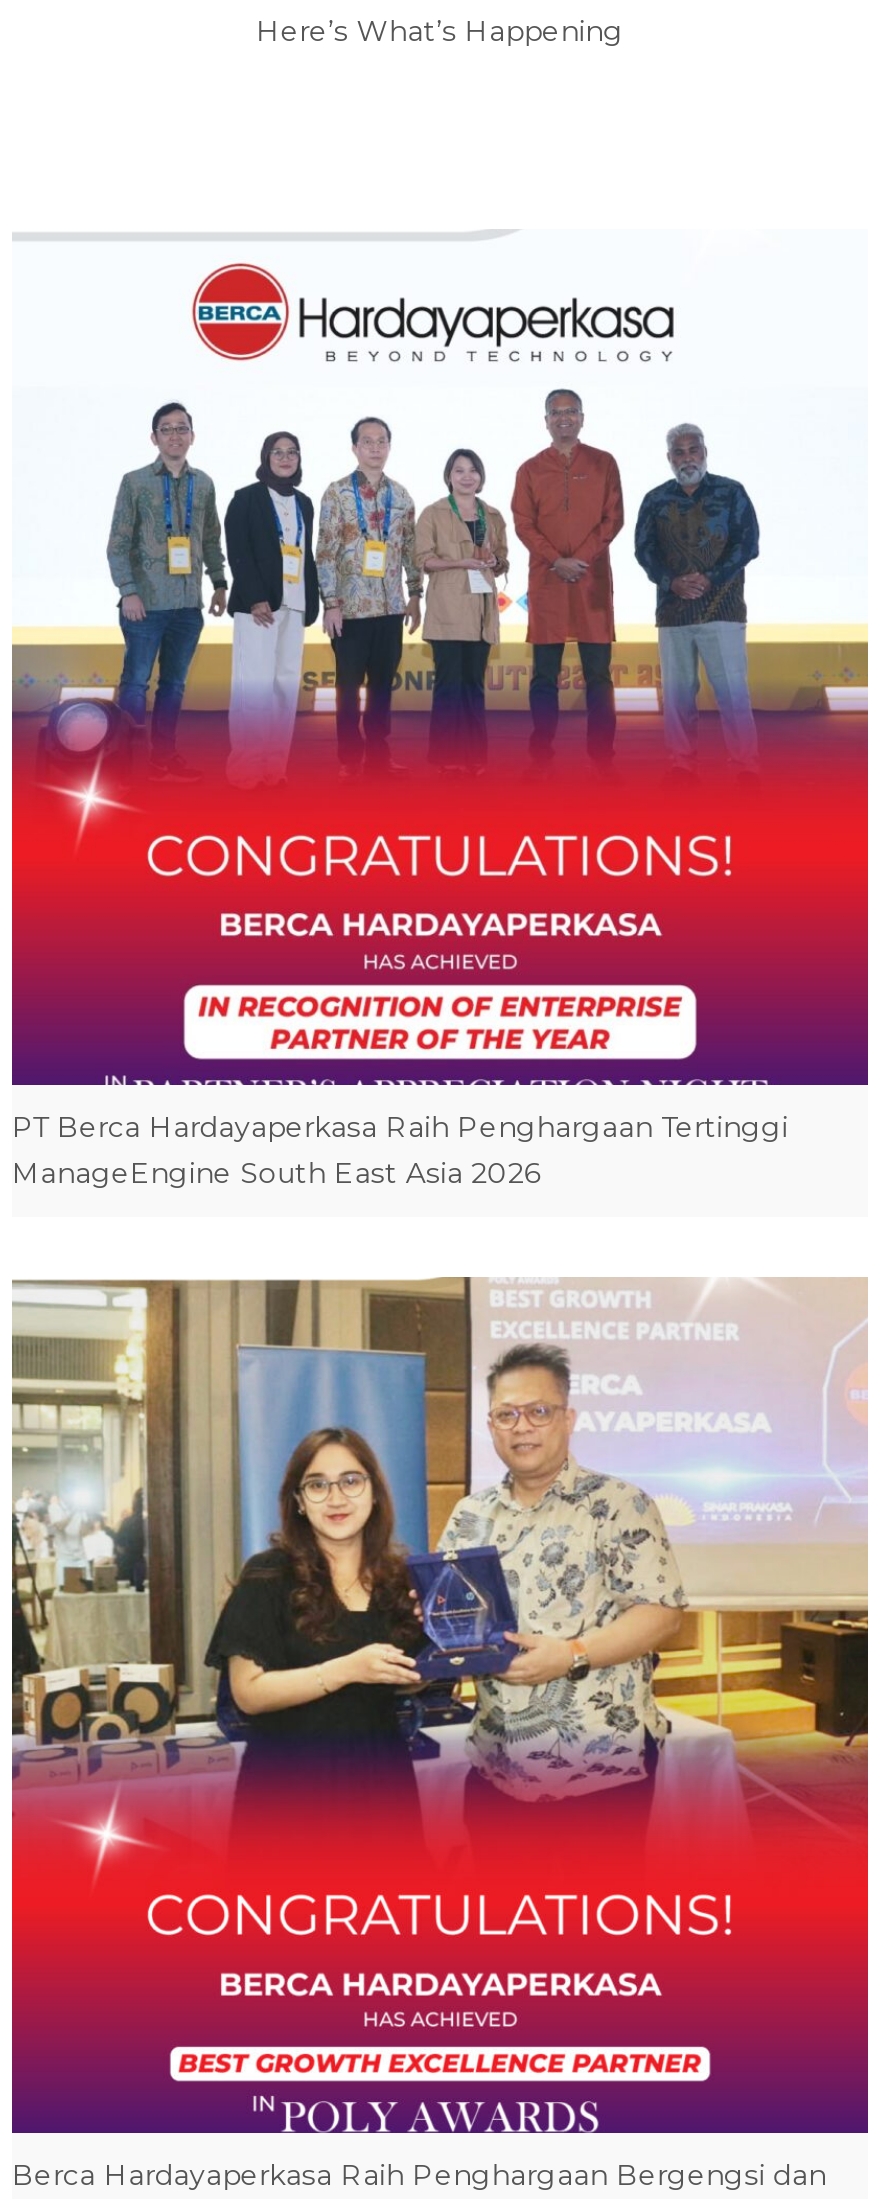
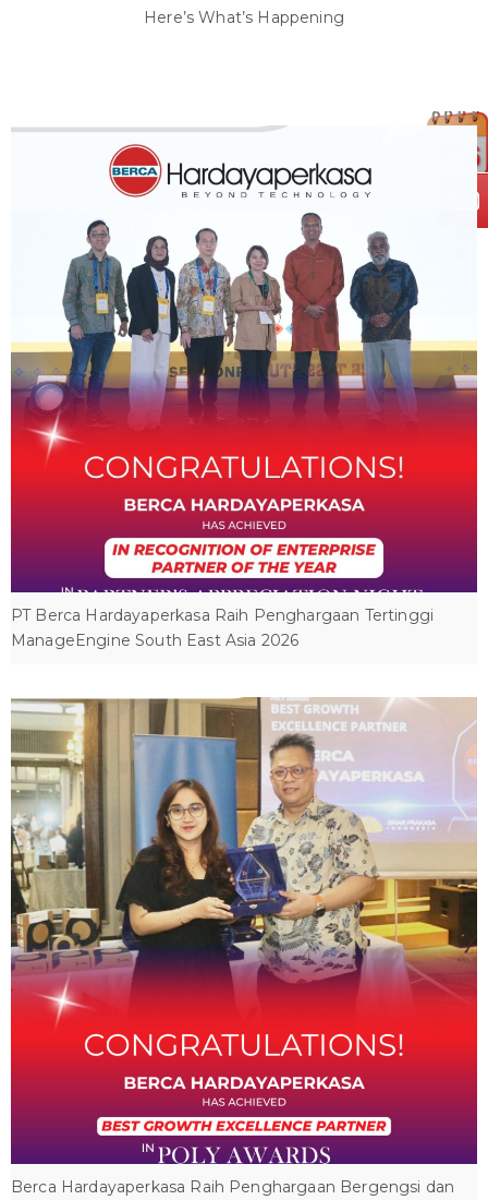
+ [image]
